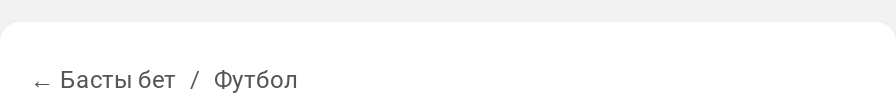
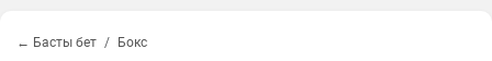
- Футбол
+ Бокс
